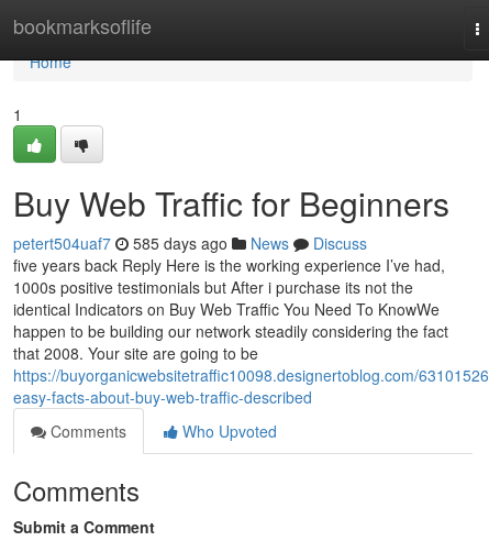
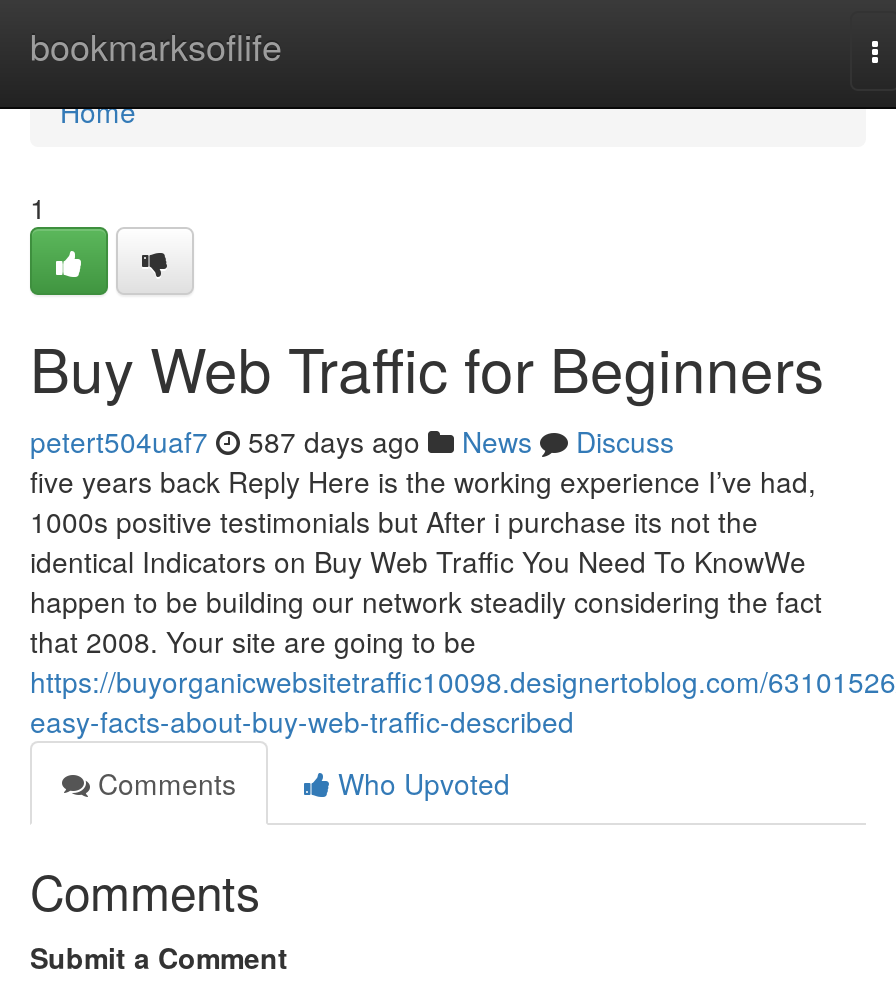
- petert504uaf7 585 days ago News Discuss
+ petert504uaf7 587 days ago News Discuss
